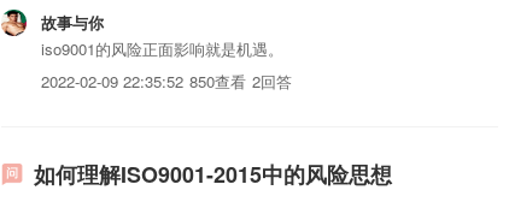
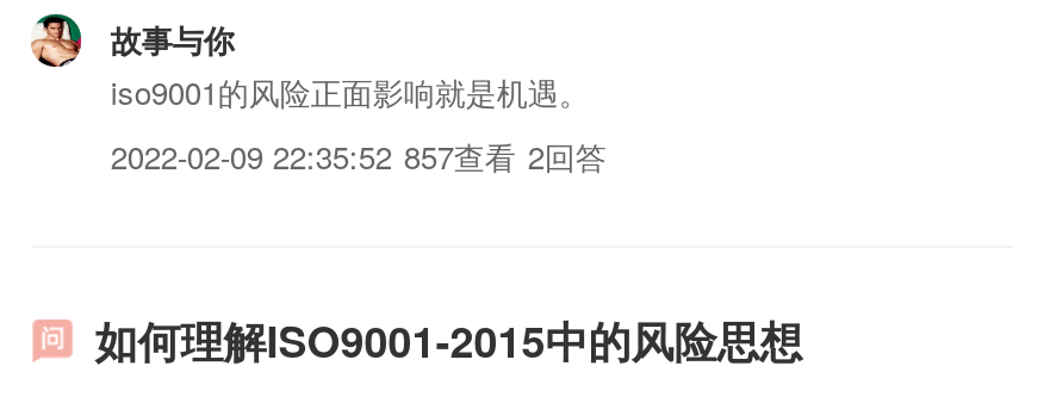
- 2022-02-09 22:35:52 850查看 2回答
+ 2022-02-09 22:35:52 857查看 2回答
